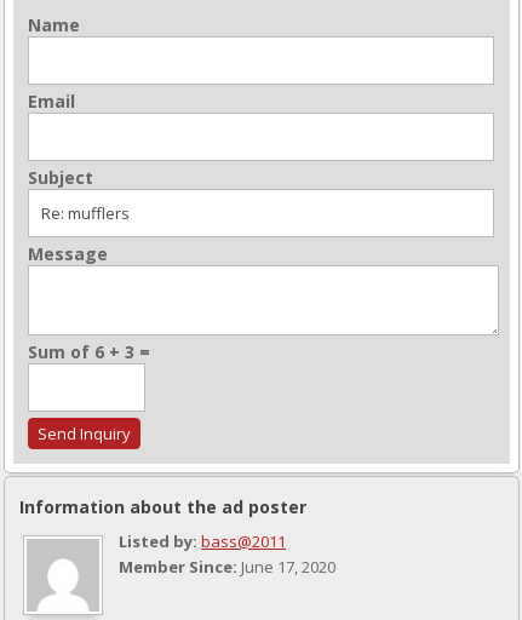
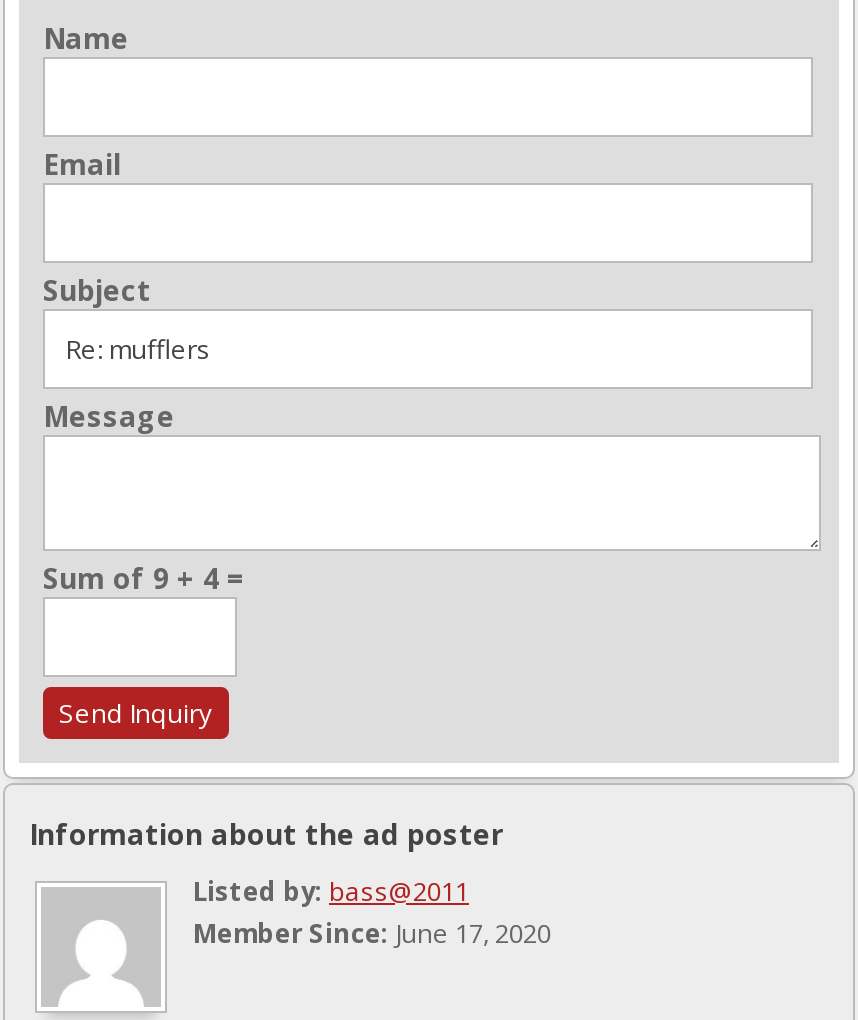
- Sum of 6 + 3 =
+ Sum of 9 + 4 =
